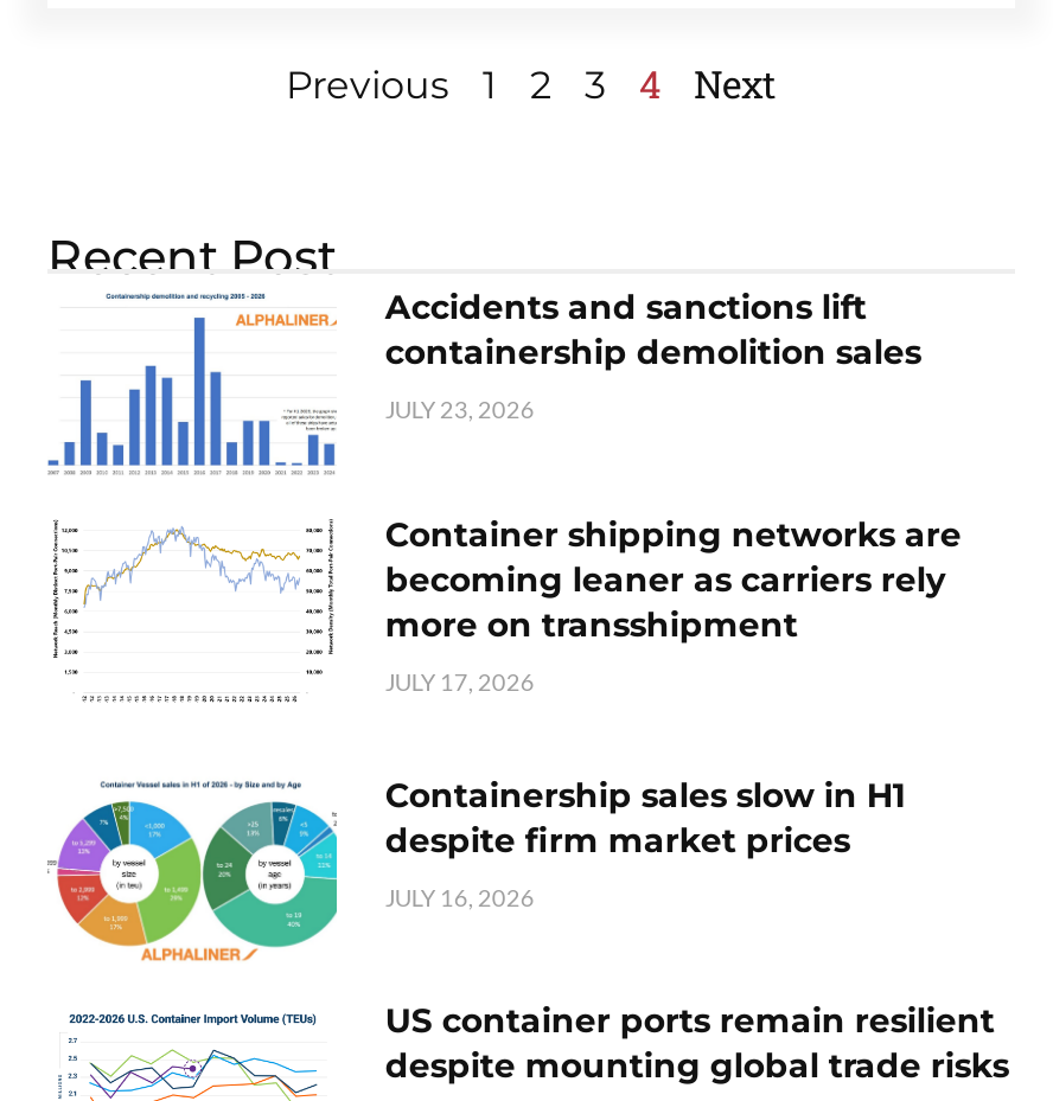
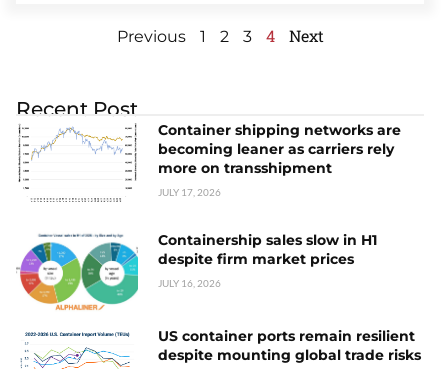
- [image]
- Accidents and sanctions lift
- containership demolition sales
- JULY 23, 2026
